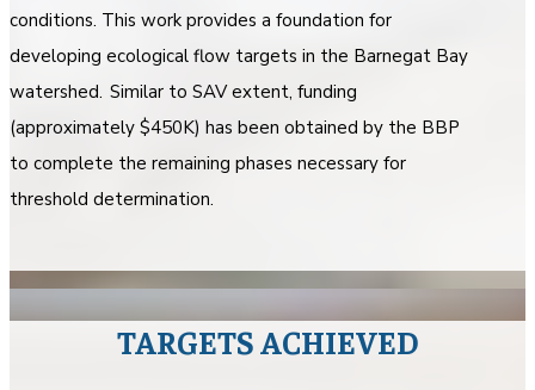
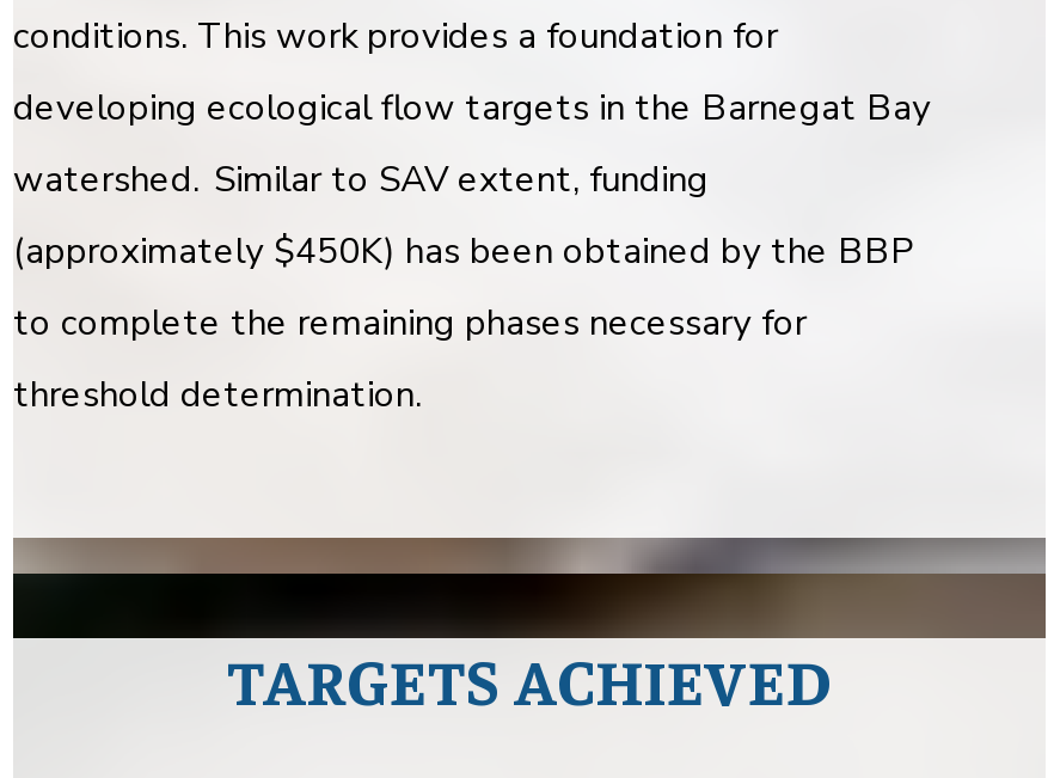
- [image]
+ [image]
